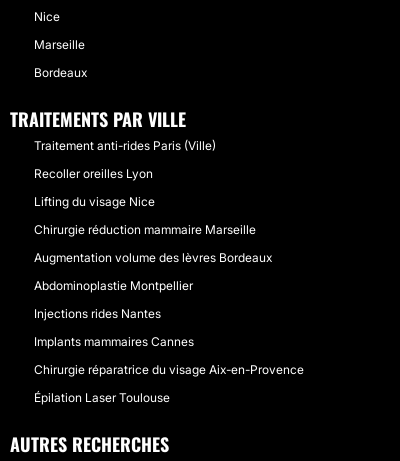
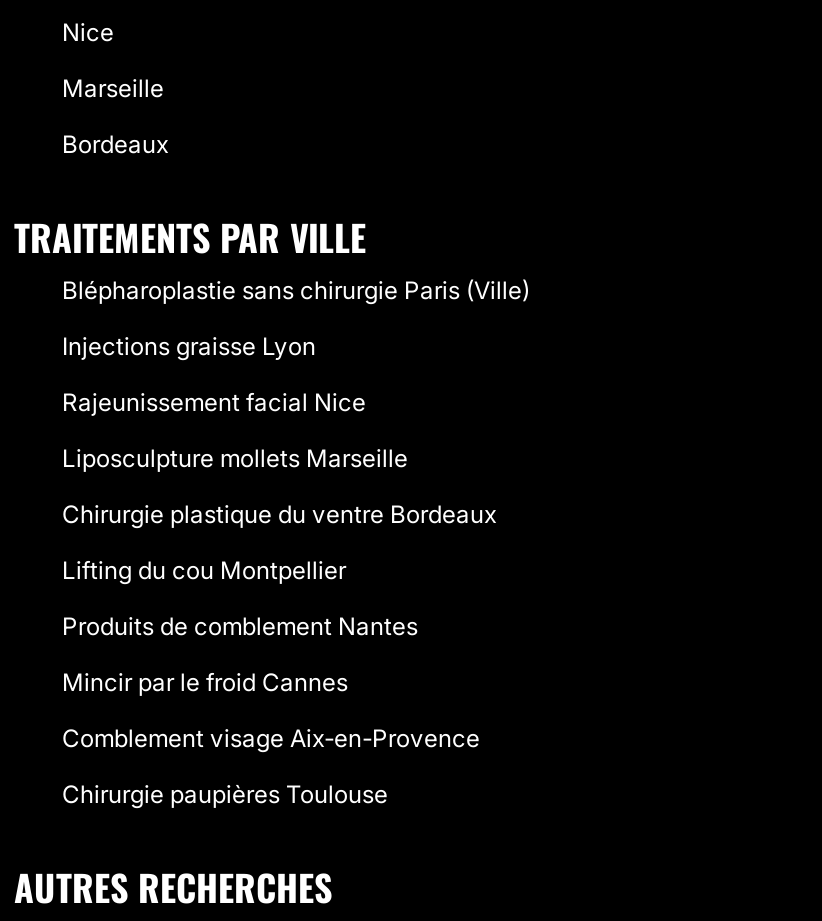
- Traitement anti-rides Paris (Ville)
+ Blépharoplastie sans chirurgie Paris (Ville)

- Recoller oreilles Lyon
+ Injections graisse Lyon

- Lifting du visage Nice
+ Rajeunissement facial Nice

- Chirurgie réduction mammaire Marseille
+ Liposculpture mollets Marseille

- Augmentation volume des lèvres Bordeaux
+ Chirurgie plastique du ventre Bordeaux

- Abdominoplastie Montpellier
+ Lifting du cou Montpellier

- Injections rides Nantes
+ Produits de comblement Nantes

- Implants mammaires Cannes
+ Mincir par le froid Cannes

- Chirurgie réparatrice du visage Aix-en-Provence
+ Comblement visage Aix-en-Provence

- Épilation Laser Toulouse
+ Chirurgie paupières Toulouse
